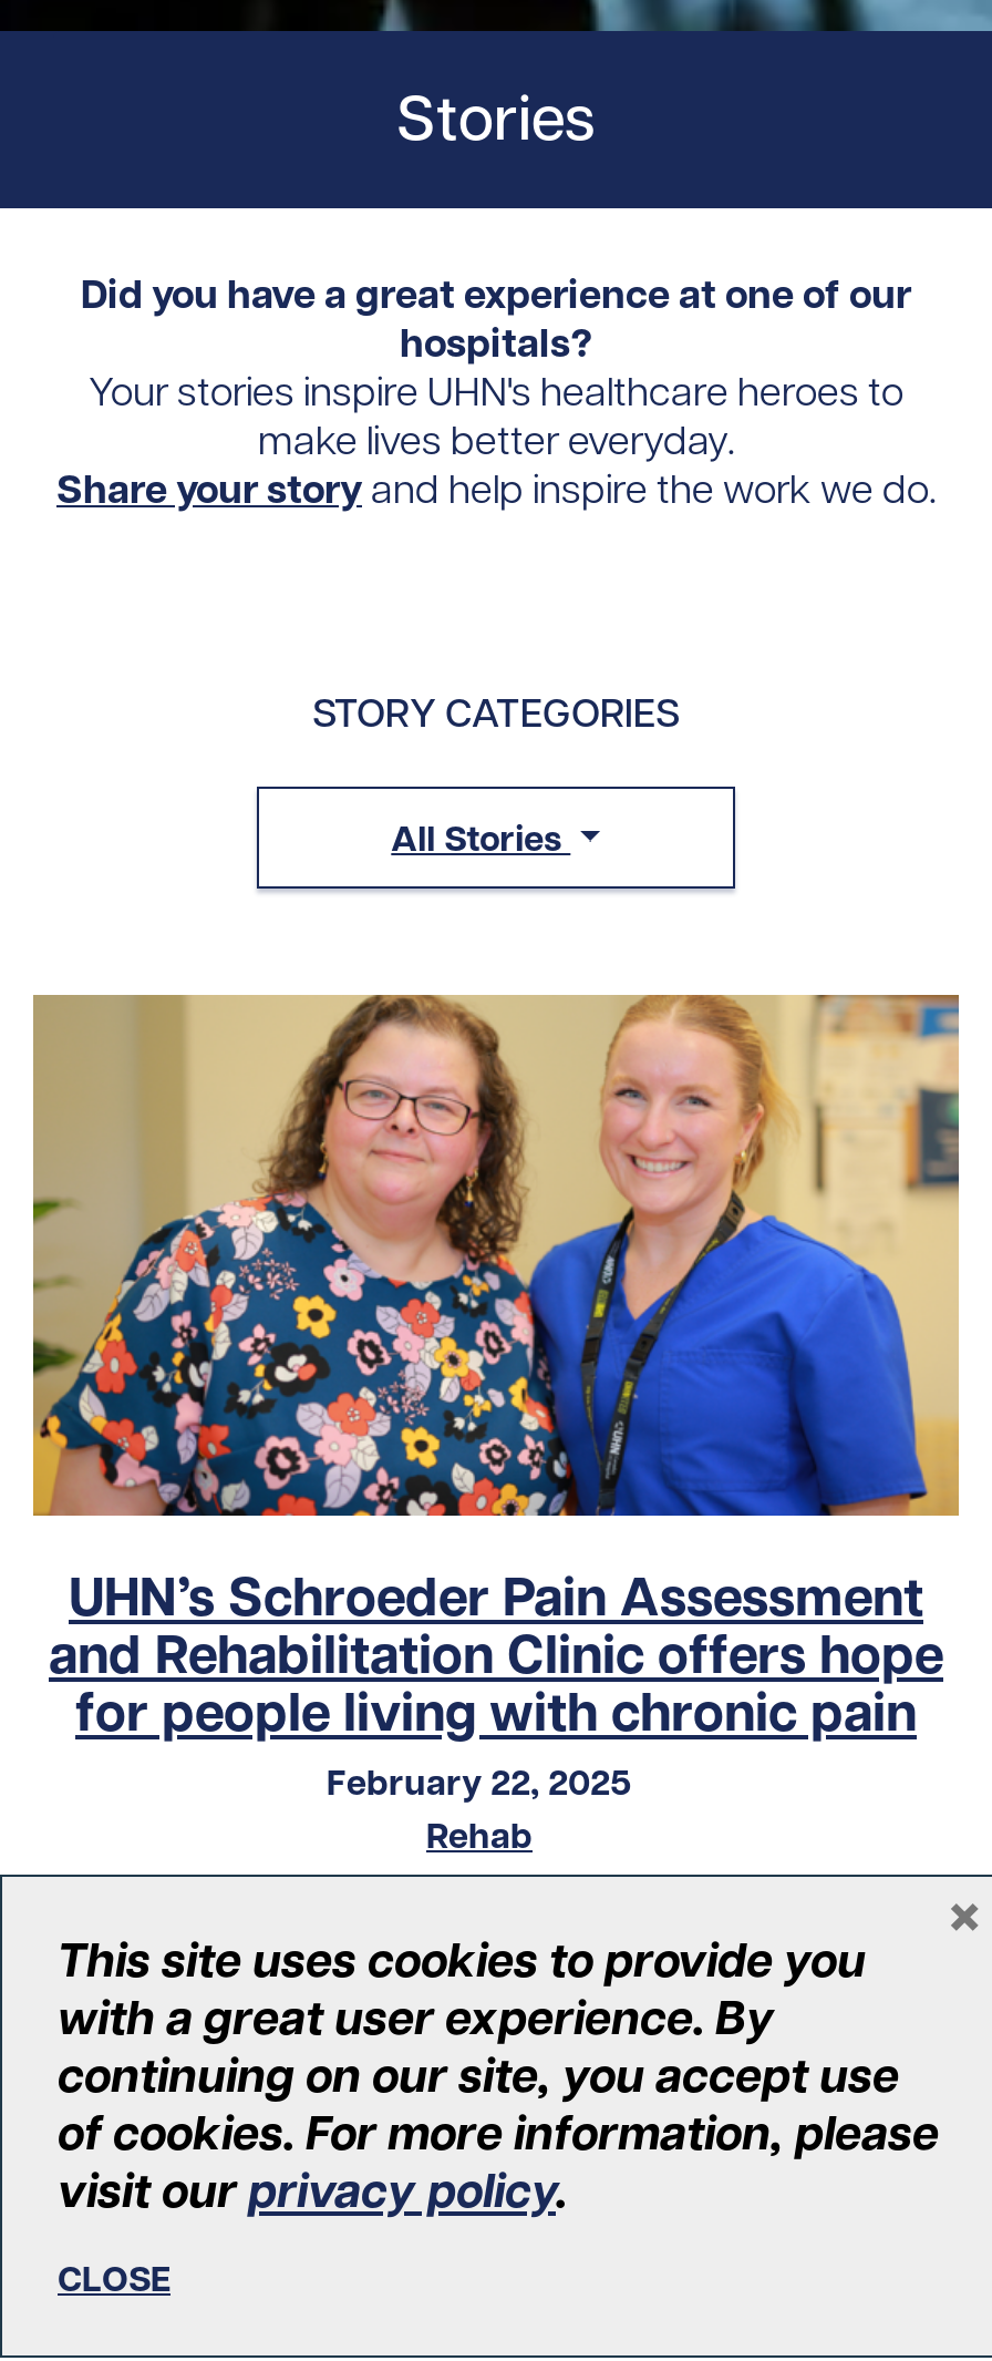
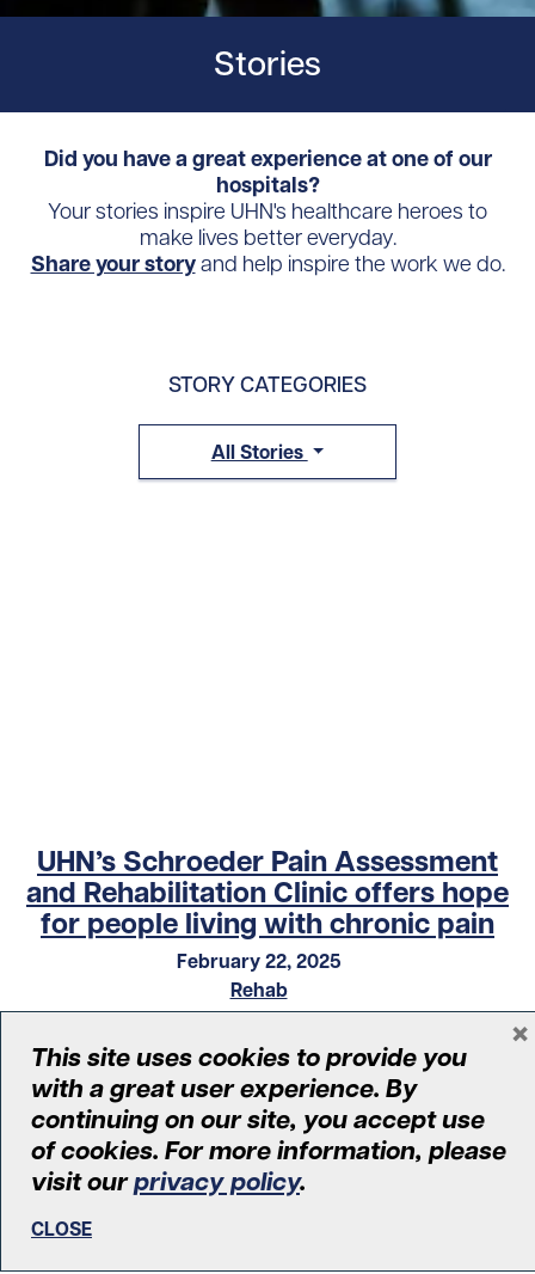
- [image]
